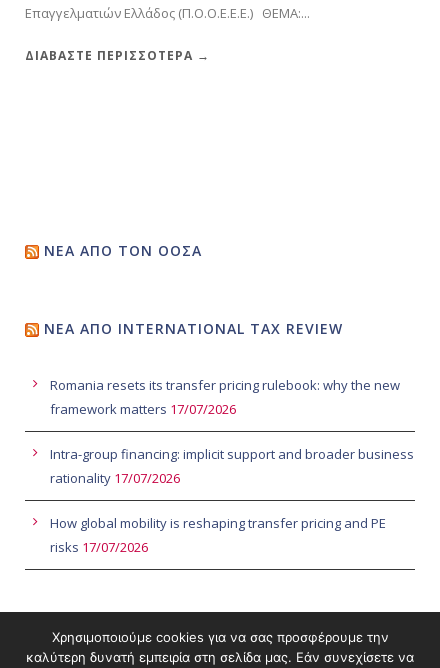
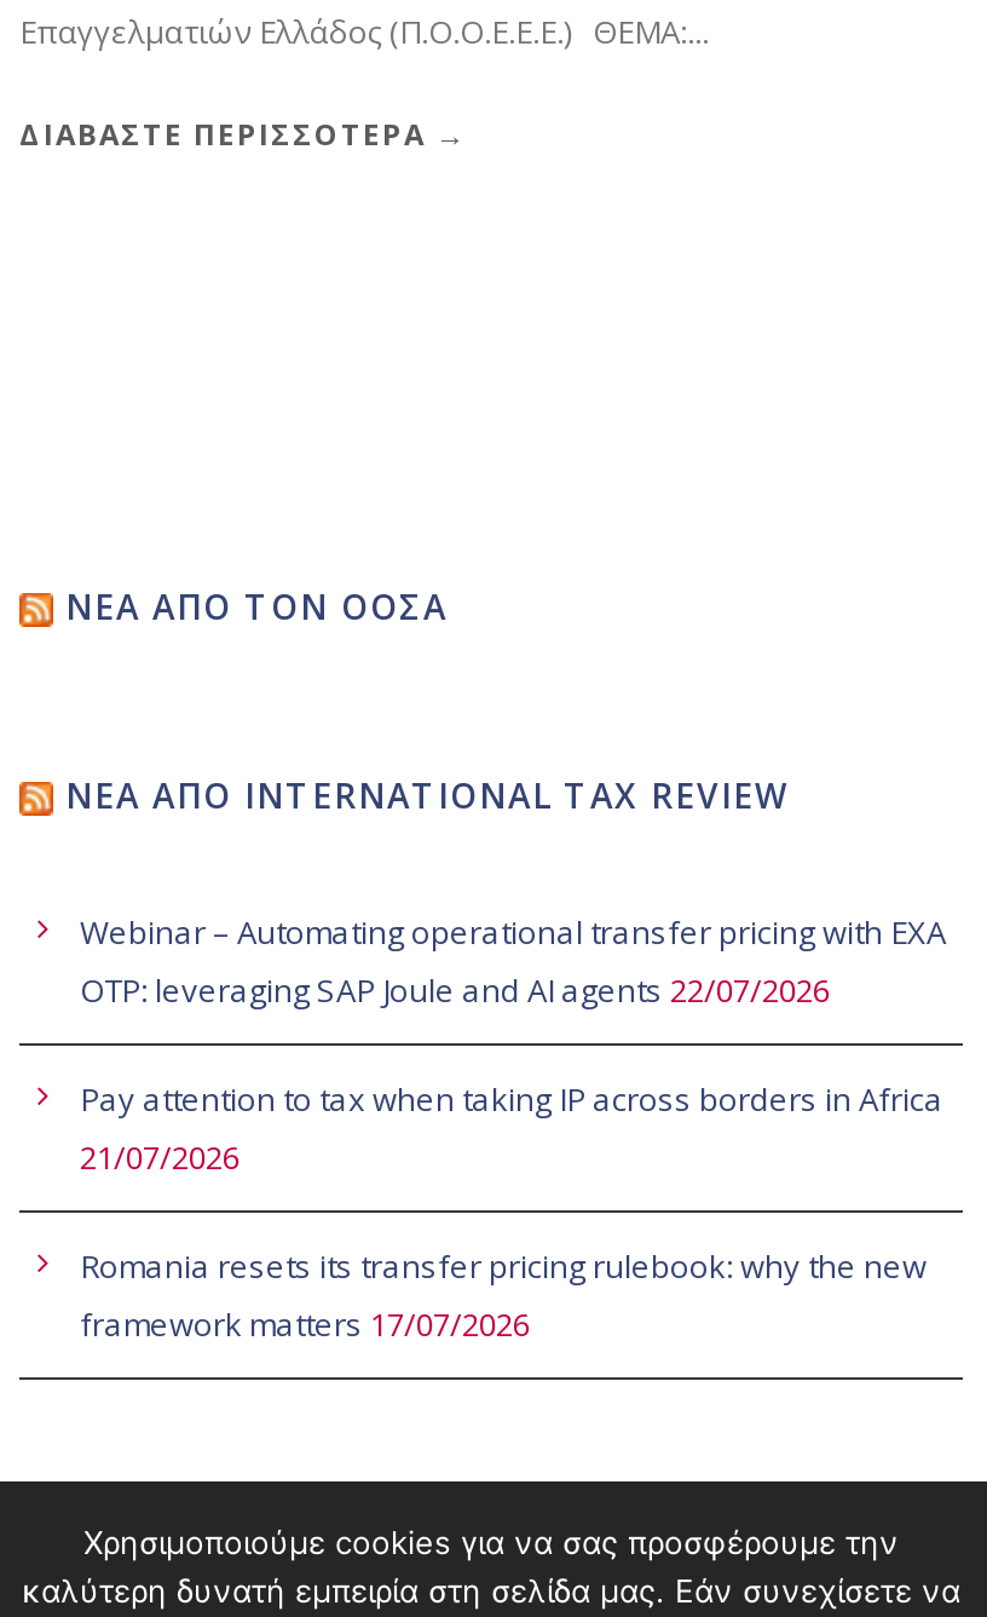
+ Webinar – Automating operational transfer pricing with EXA
+ OTP: leveraging SAP Joule and AI agents 22/07/2026
+ Pay attention to tax when taking IP across borders in Africa
+ 21/07/2026

moved down: Romania resets its transfer pricing rulebook: why the new | framework matters 17/07/2026

- Intra-group financing: implicit support and broader business
- rationality 17/07/2026
- How global mobility is reshaping transfer pricing and PE
- risks 17/07/2026
